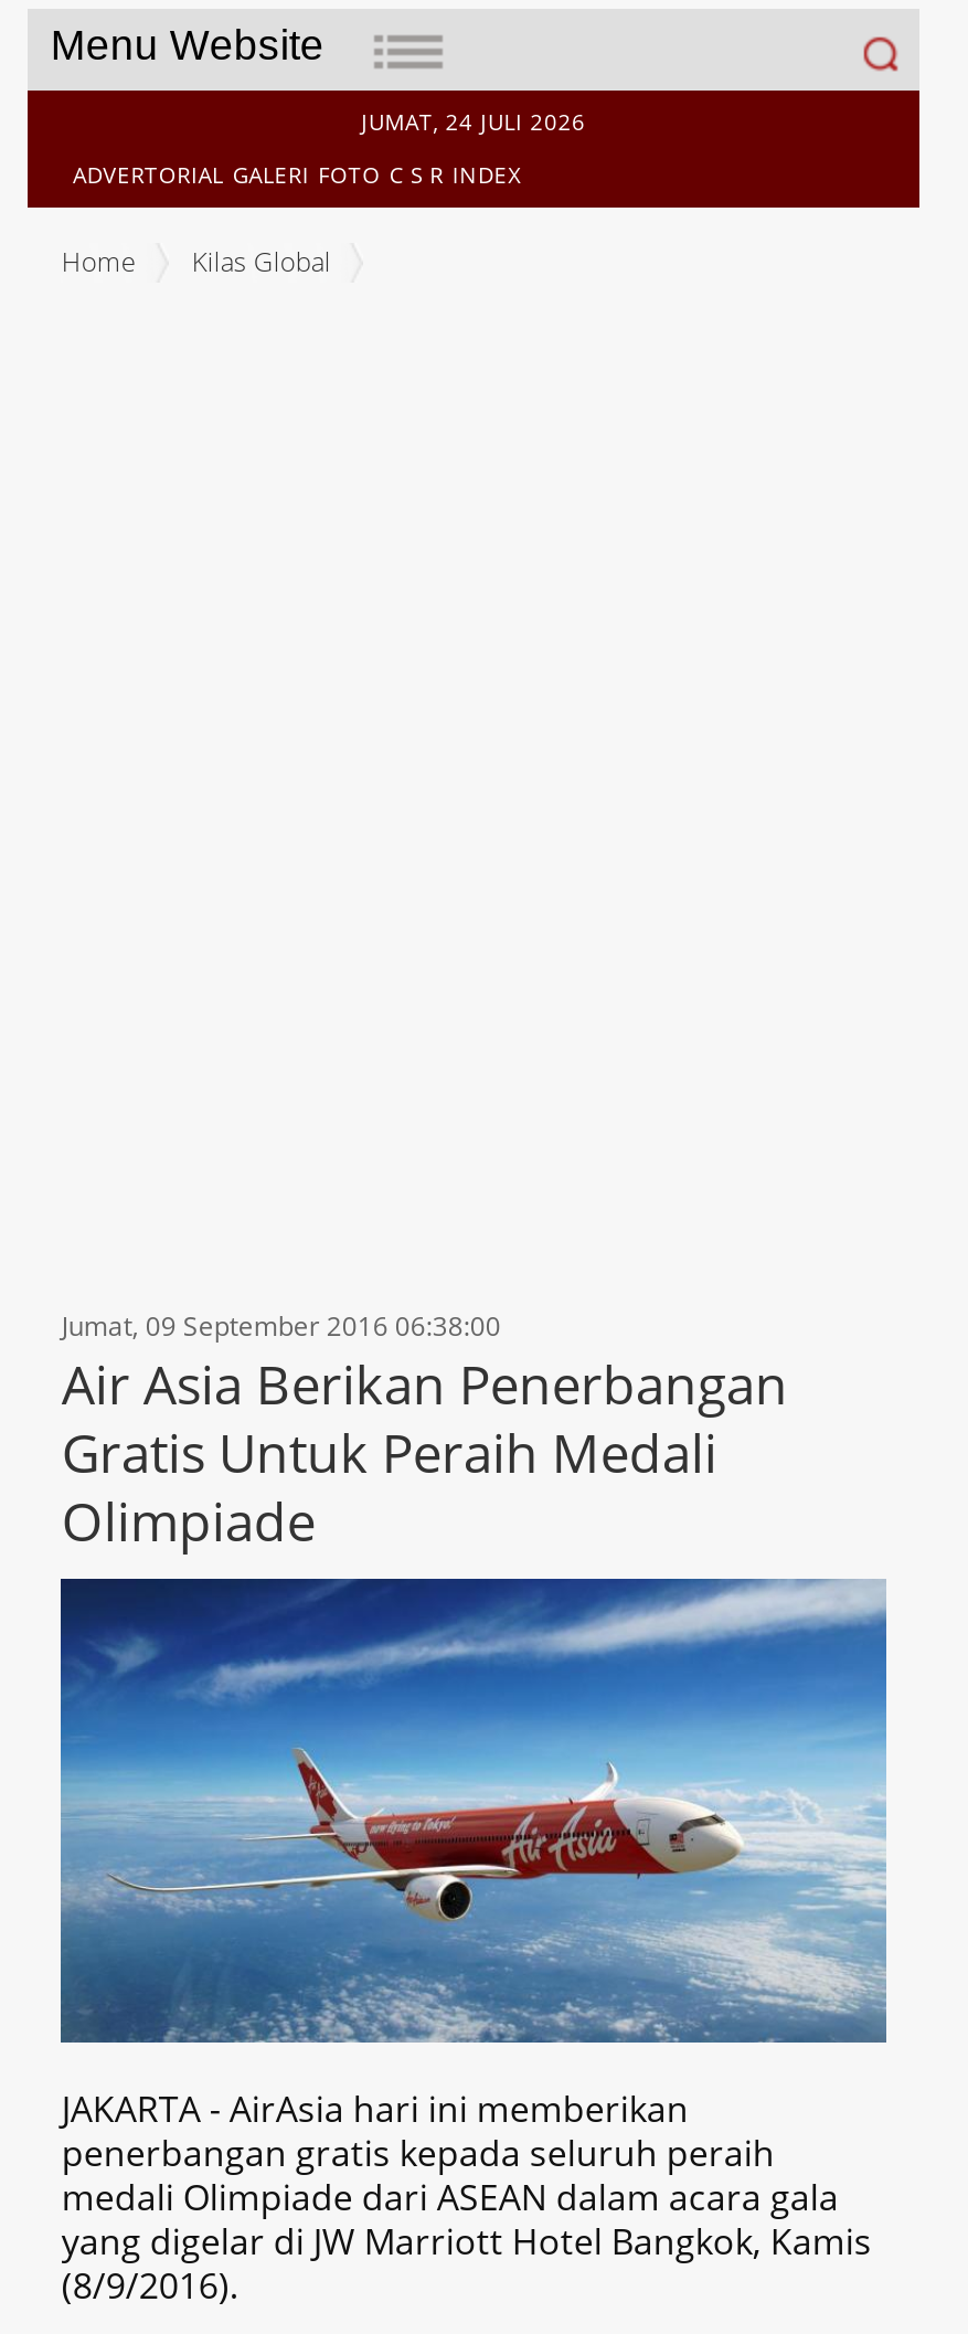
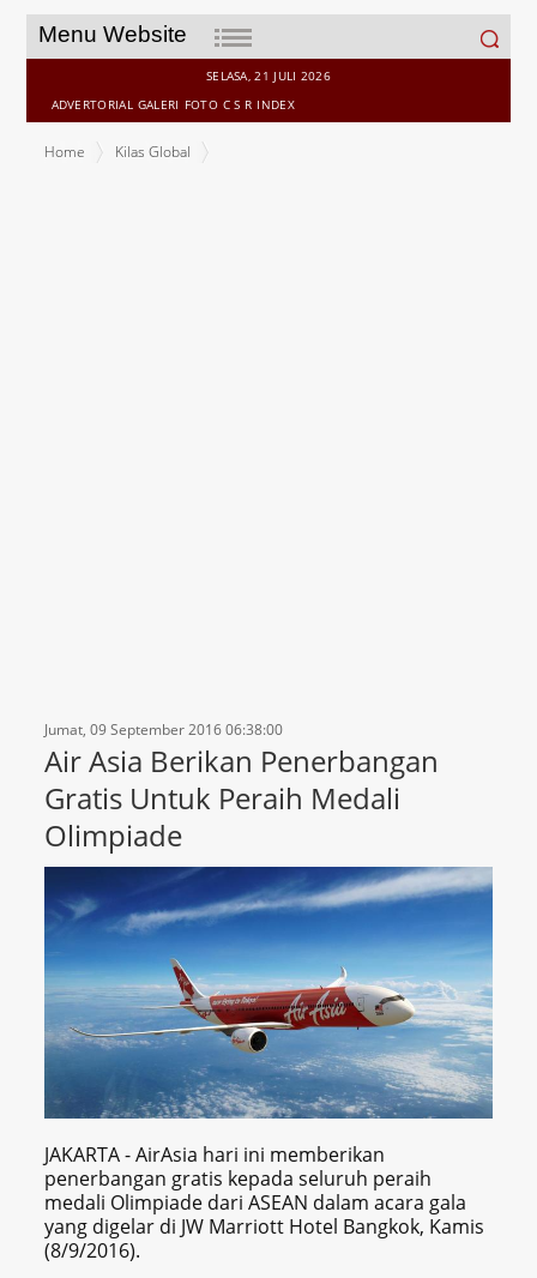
- JUMAT, 24 JULI 2026
+ SELASA, 21 JULI 2026
